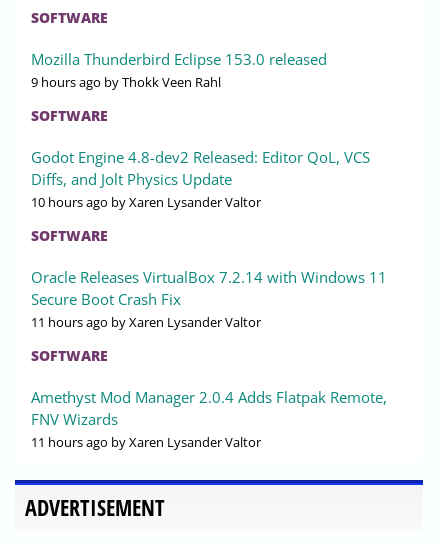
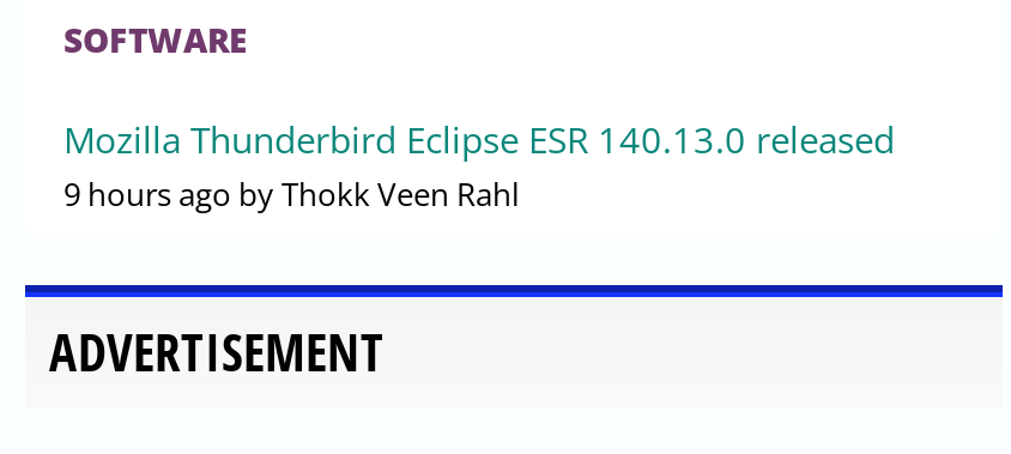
- Mozilla Thunderbird Eclipse 153.0 released
+ Mozilla Thunderbird Eclipse ESR 140.13.0 released

- SOFTWARE
- Godot Engine 4.8-dev2 Released: Editor QoL, VCS
- Diffs, and Jolt Physics Update
- 10 hours ago by Xaren Lysander Valtor
- SOFTWARE
- Oracle Releases VirtualBox 7.2.14 with Windows 11
- Secure Boot Crash Fix
- 11 hours ago by Xaren Lysander Valtor
- SOFTWARE
- Amethyst Mod Manager 2.0.4 Adds Flatpak Remote,
- FNV Wizards
- 11 hours ago by Xaren Lysander Valtor
